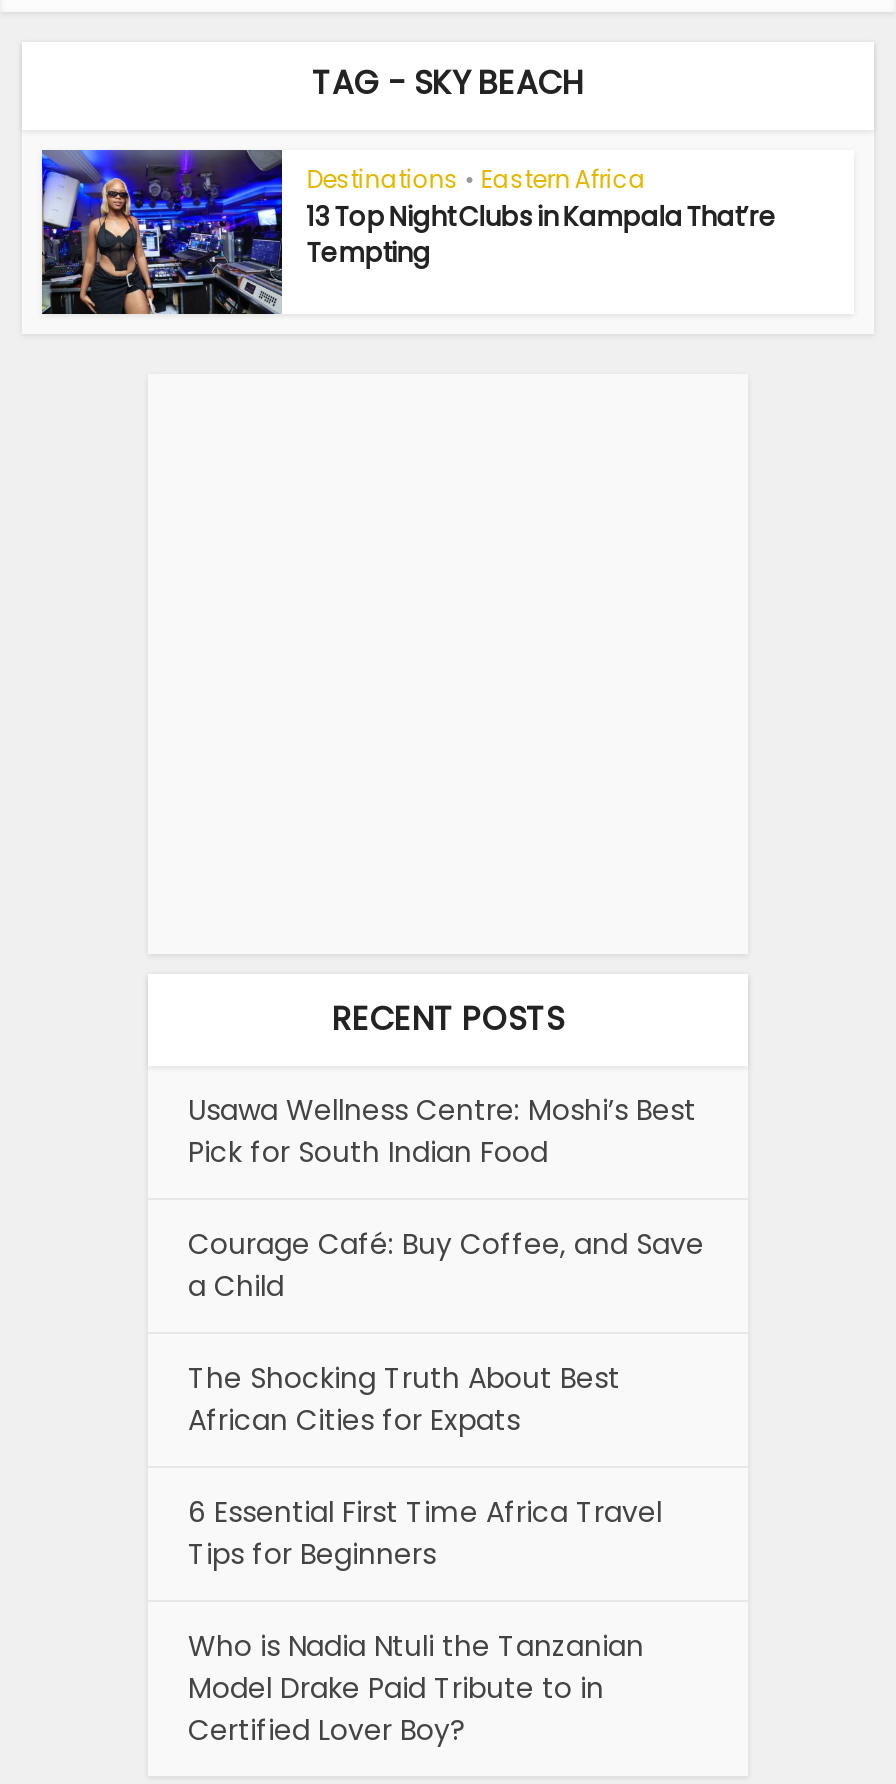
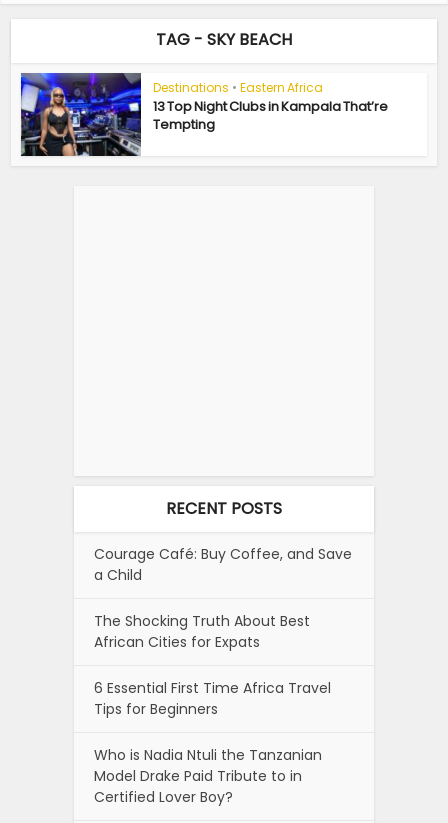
- Usawa Wellness Centre: Moshi’s Best
- Pick for South Indian Food
